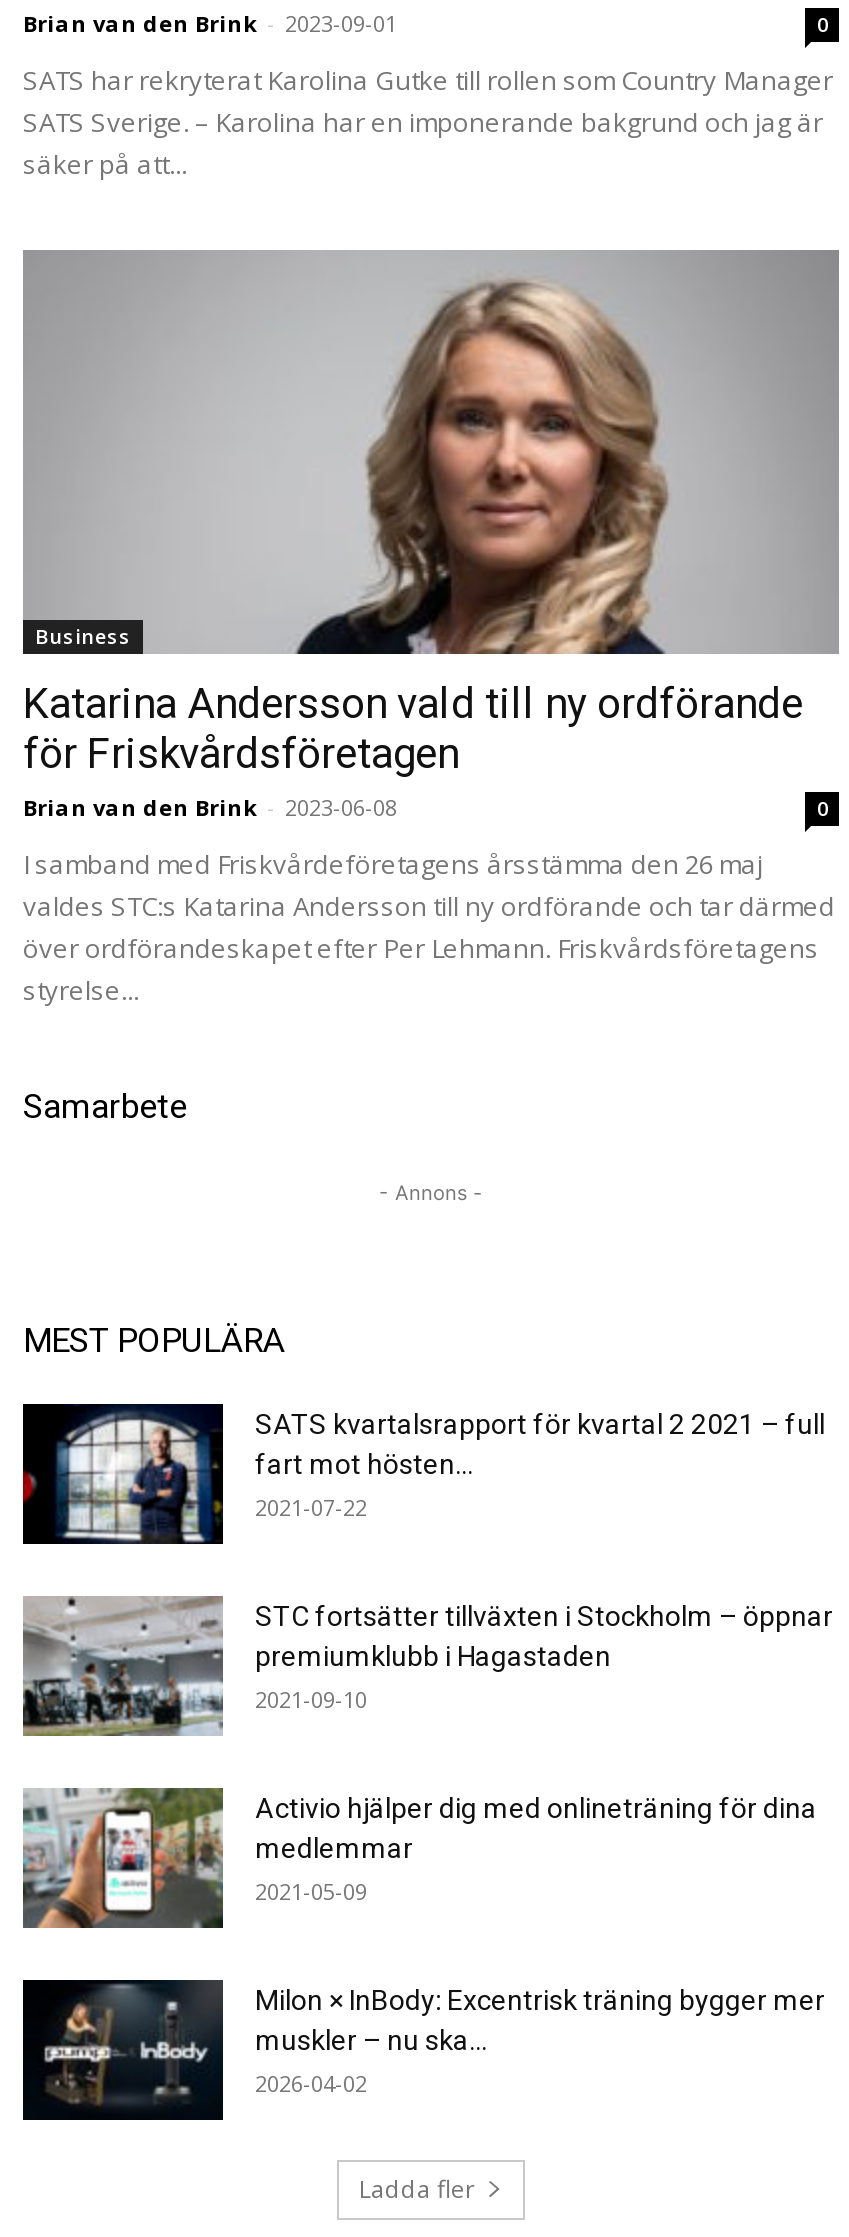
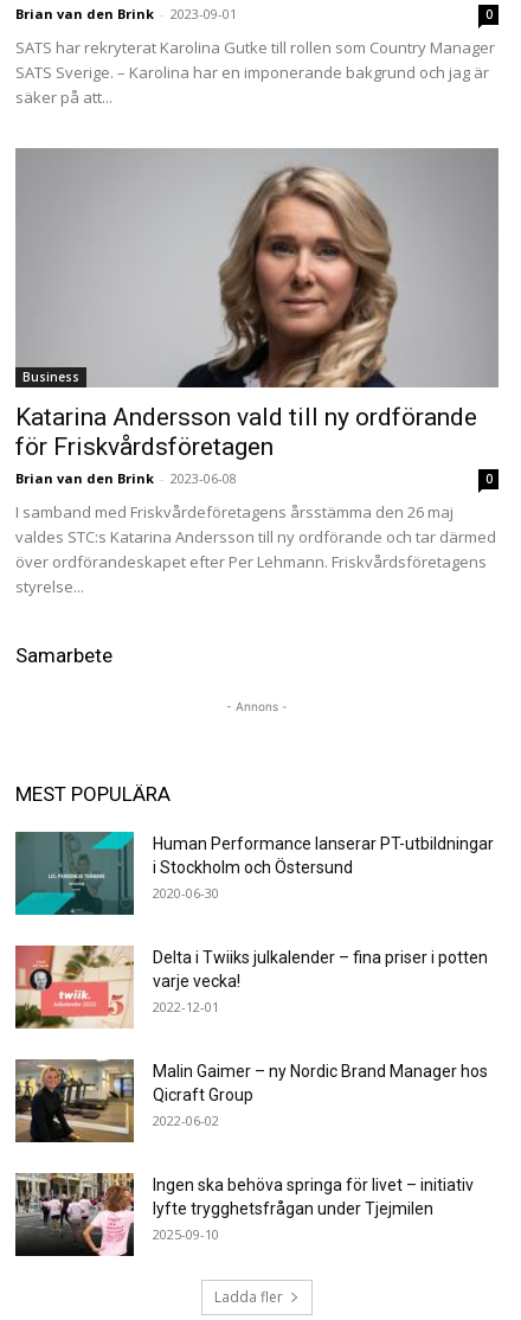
- [image]
- SATS kvartalsrapport för kvartal 2 2021 – full
- fart mot hösten...
- 2021-07-22
+ [image]
+ Human Performance lanserar PT-utbildningar
+ i Stockholm och Östersund
+ 2020-06-30

- [image]
- STC fortsätter tillväxten i Stockholm – öppnar
- premiumklubb i Hagastaden
- 2021-09-10
+ [image]
+ Delta i Twiiks julkalender – fina priser i potten
+ varje vecka!
+ 2022-12-01

- [image]
- Activio hjälper dig med onlineträning för dina
- medlemmar
- 2021-05-09
+ [image]
+ Malin Gaimer – ny Nordic Brand Manager hos
+ Qicraft Group
+ 2022-06-02

- [image]
- Milon × InBody: Excentrisk träning bygger mer
- muskler – nu ska...
- 2026-04-02
+ [image]
+ Ingen ska behöva springa för livet – initiativ
+ lyfte trygghetsfrågan under Tjejmilen
+ 2025-09-10
